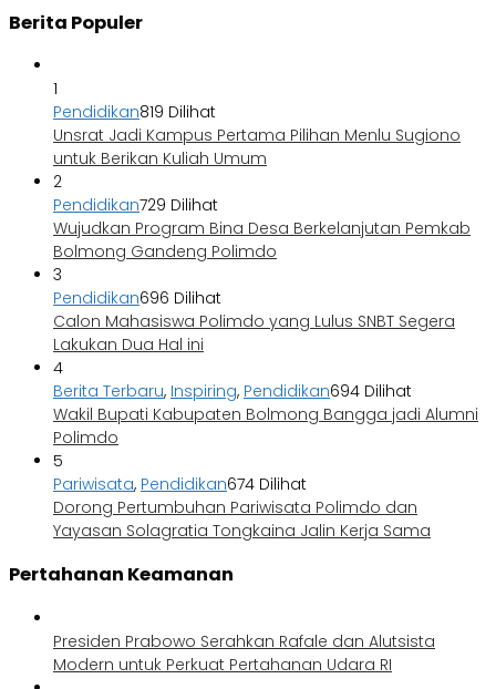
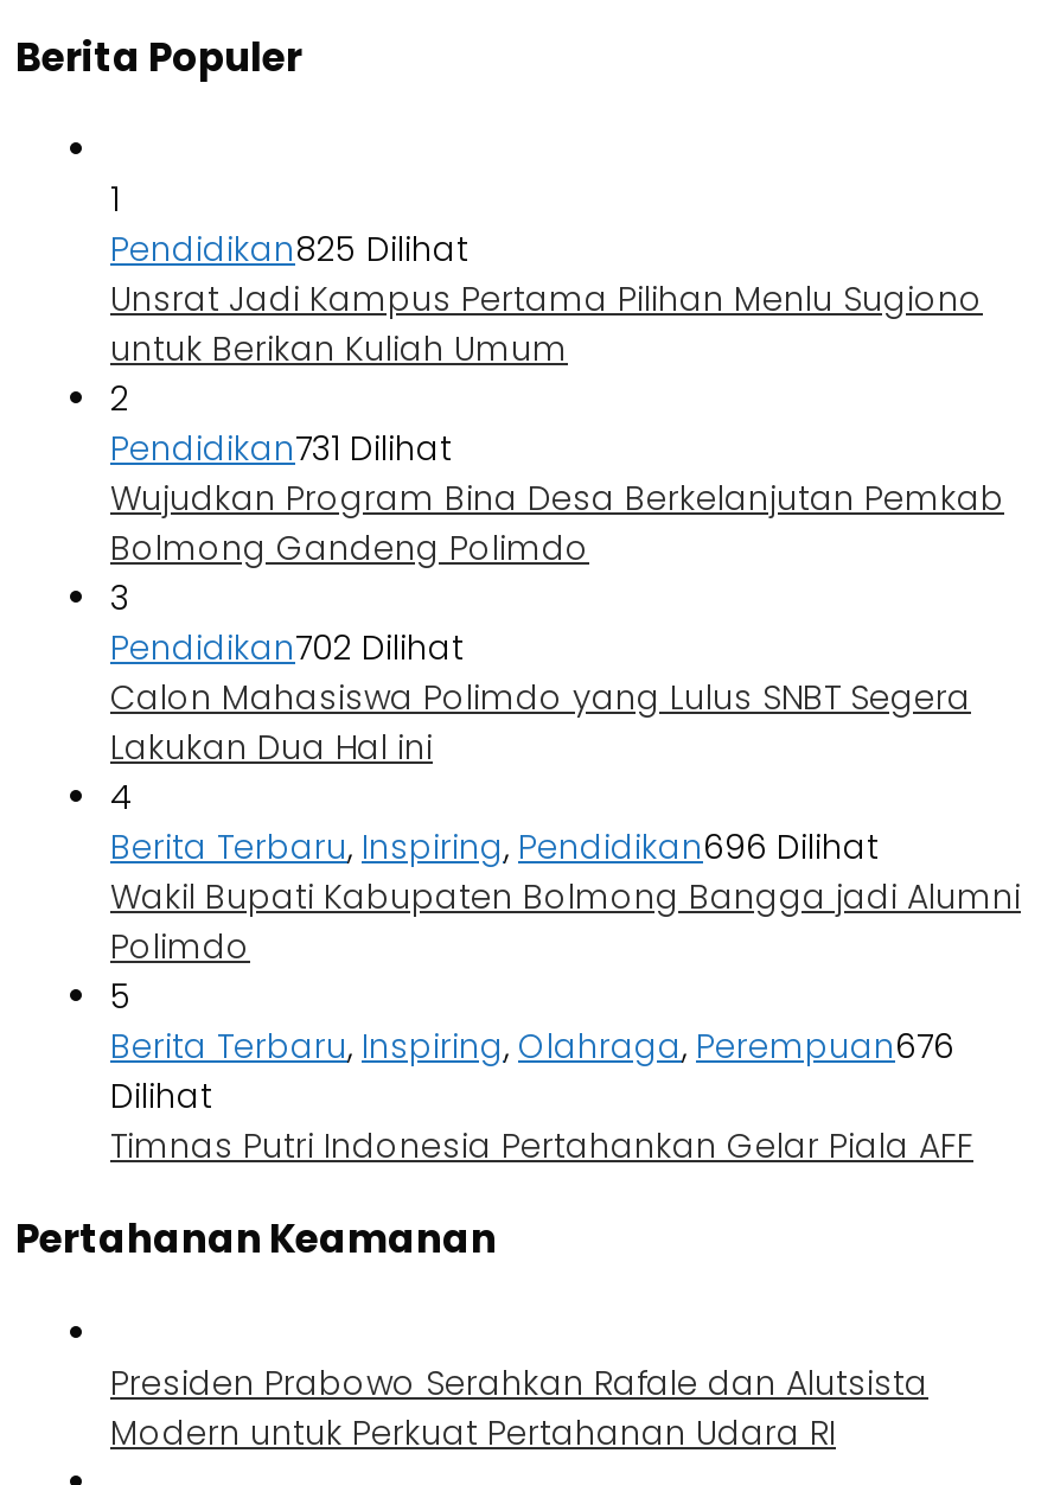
- Pendidikan819 Dilihat
+ Pendidikan825 Dilihat

- Pendidikan729 Dilihat
+ Pendidikan731 Dilihat

- Pendidikan696 Dilihat
+ Pendidikan702 Dilihat

- Berita Terbaru, Inspiring, Pendidikan694 Dilihat
+ Berita Terbaru, Inspiring, Pendidikan696 Dilihat

- Pariwisata, Pendidikan674 Dilihat
- Dorong Pertumbuhan Pariwisata Polimdo dan
- Yayasan Solagratia Tongkaina Jalin Kerja Sama
+ Berita Terbaru, Inspiring, Olahraga, Perempuan676
+ Dilihat
+ Timnas Putri Indonesia Pertahankan Gelar Piala AFF
